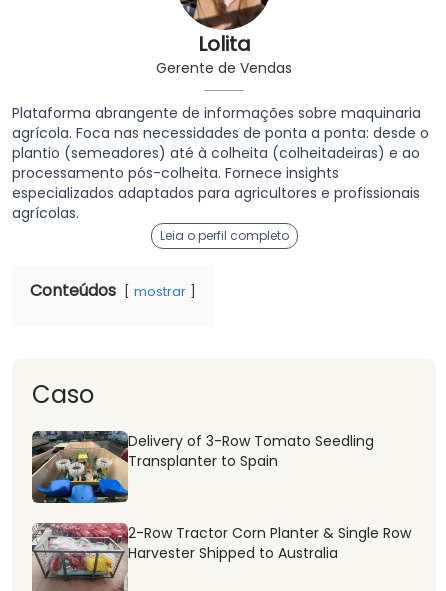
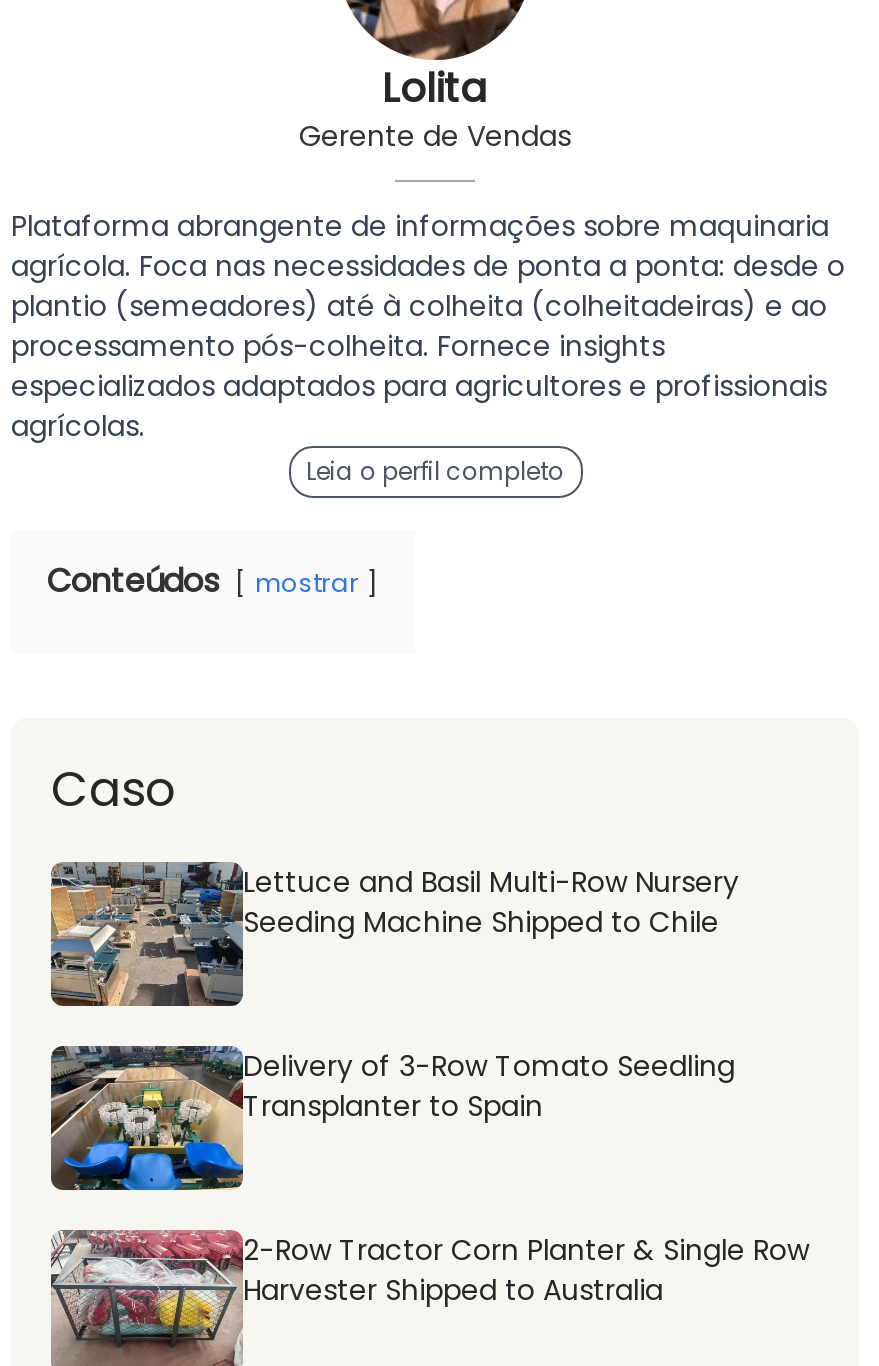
+ [image]
+ Lettuce and Basil Multi-Row Nursery
+ Seeding Machine Shipped to Chile
